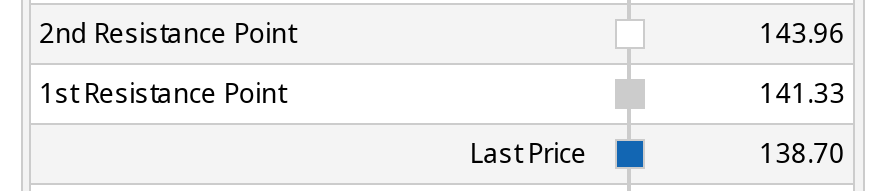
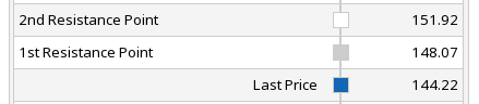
- 143.96
+ 151.92

- 141.33
+ 148.07

- 138.70
+ 144.22
